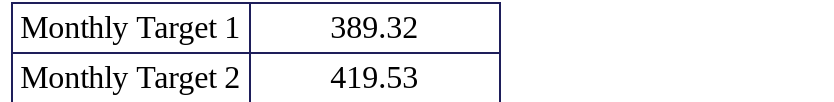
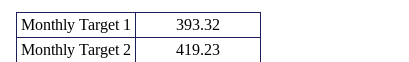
- 389.32
+ 393.32

- 419.53
+ 419.23
